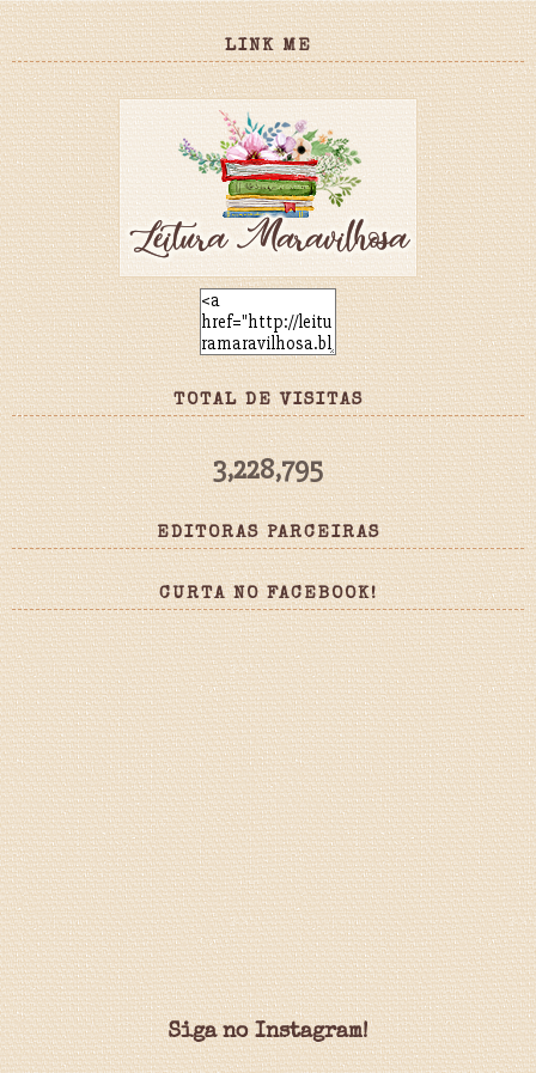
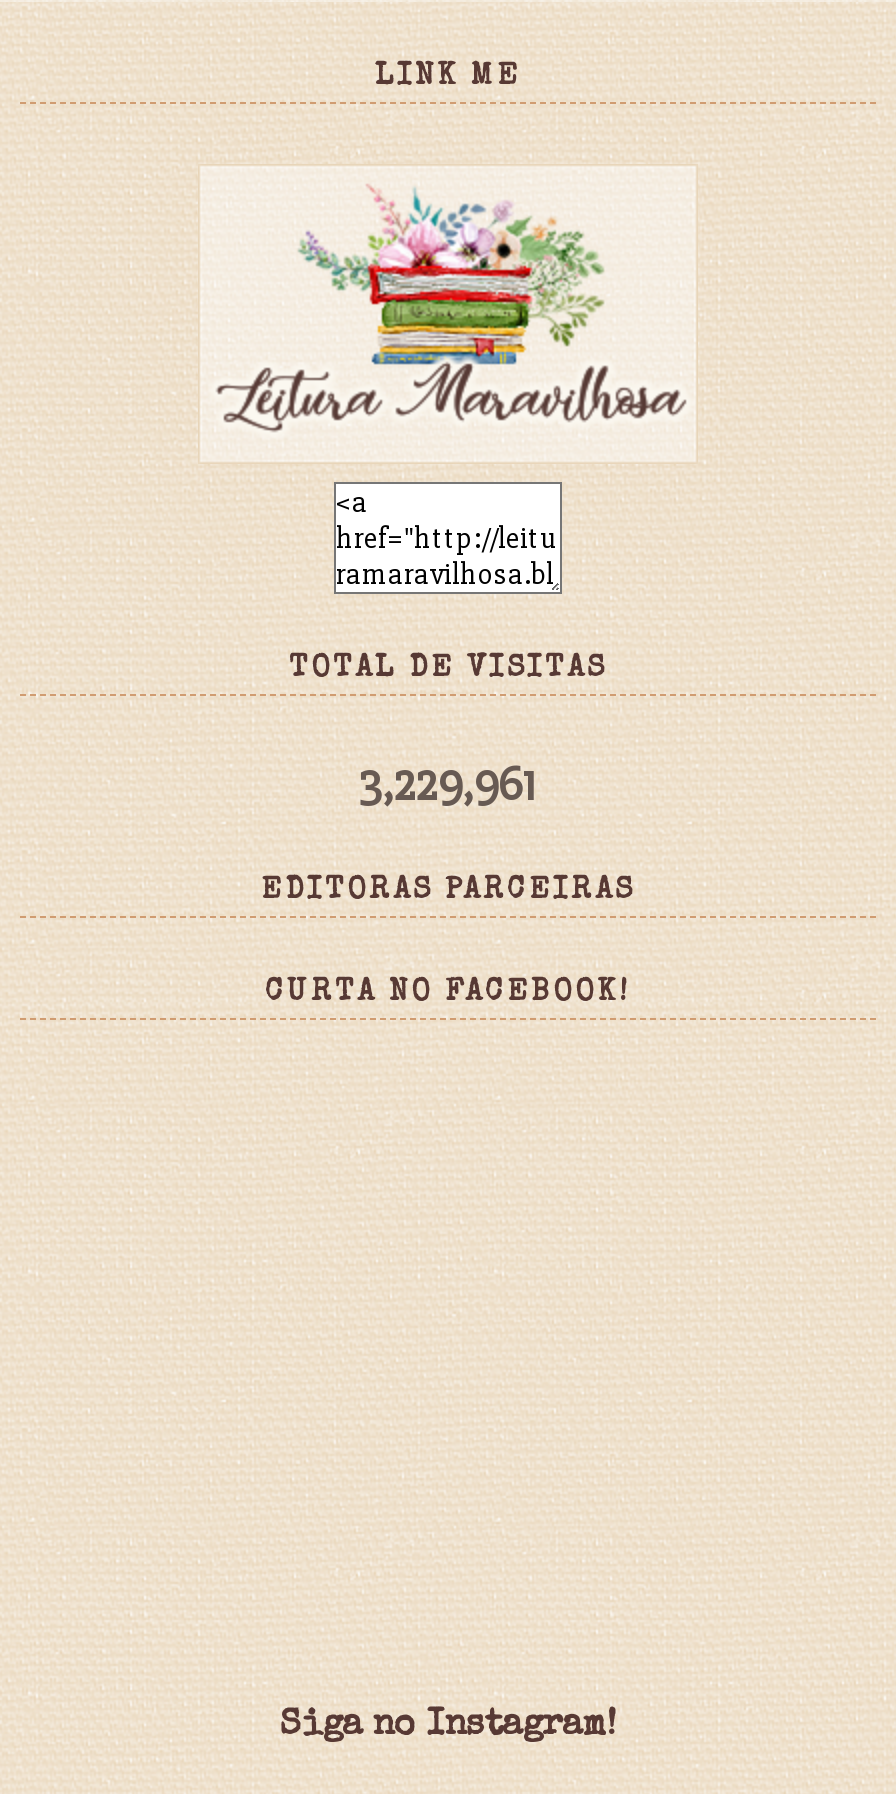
- 3,228,795
+ 3,229,961
